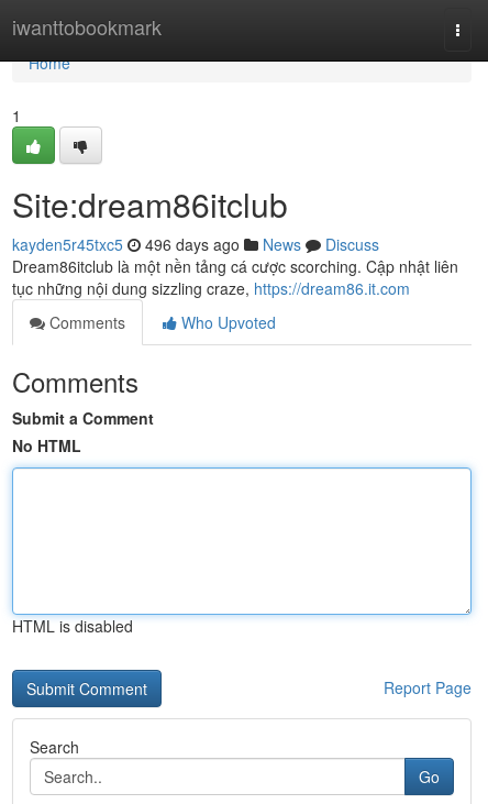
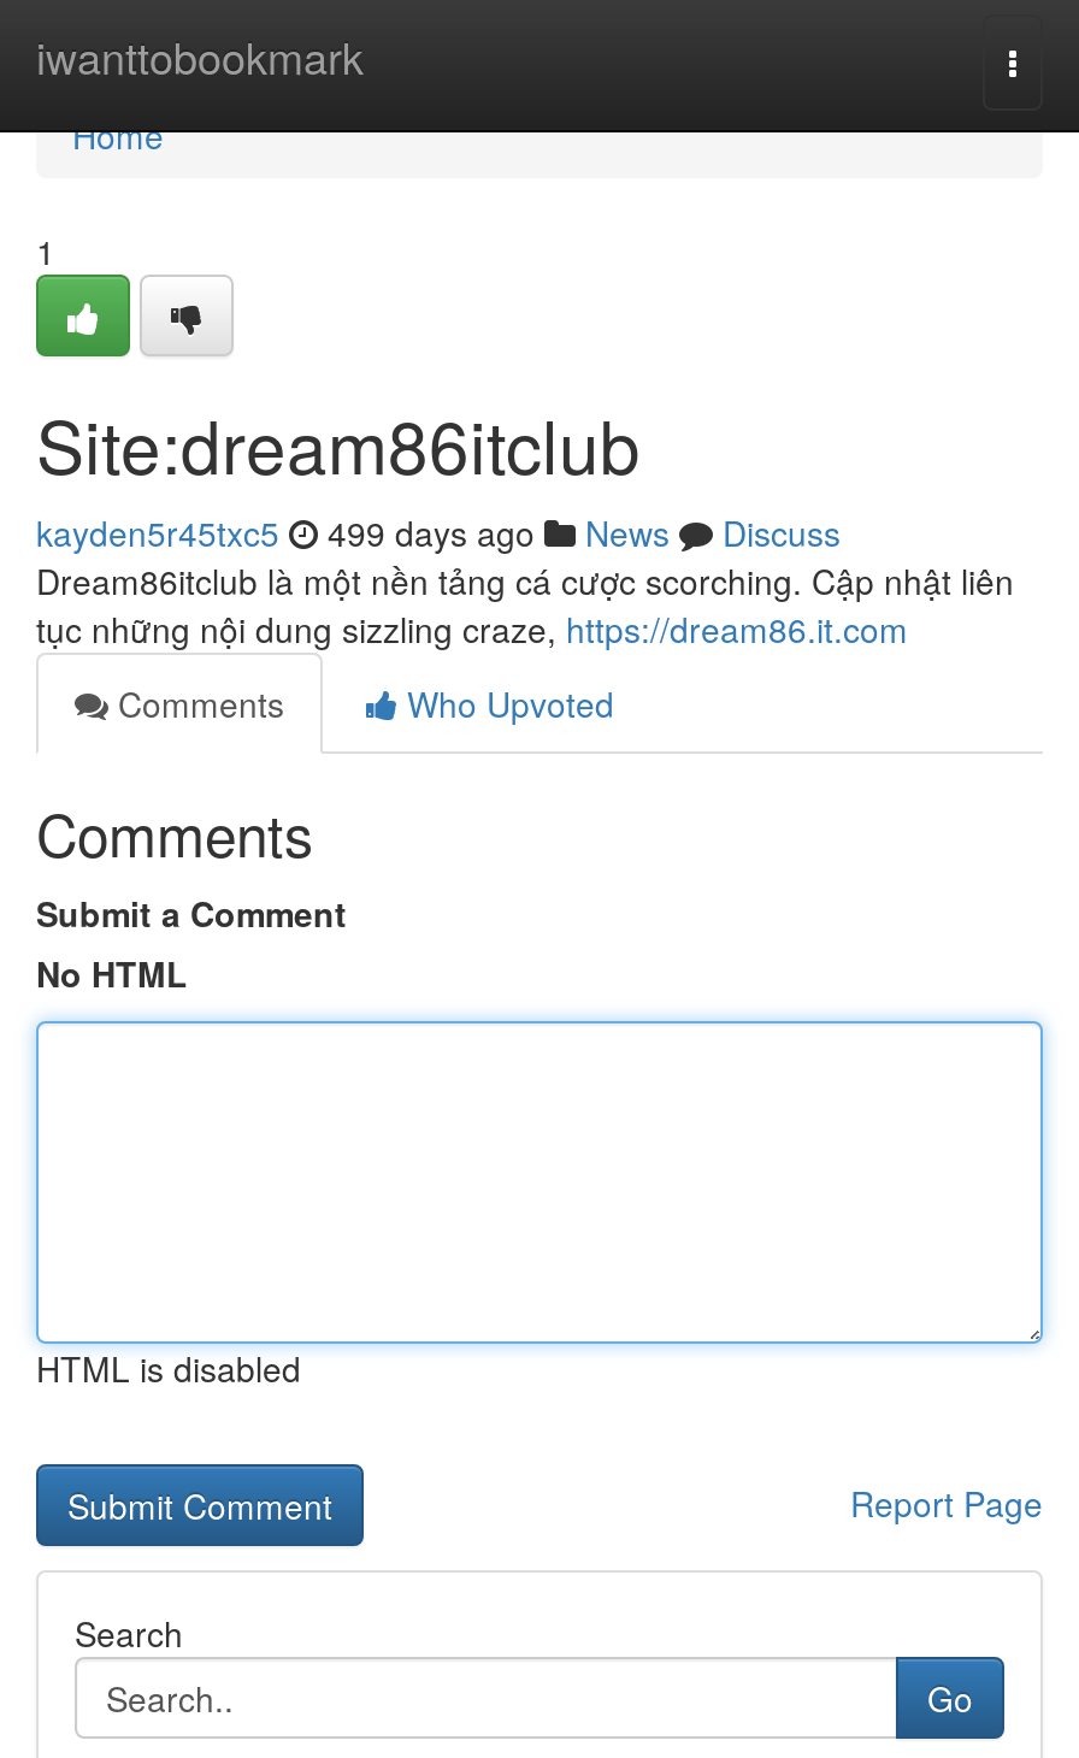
- kayden5r45txc5 496 days ago News Discuss
+ kayden5r45txc5 499 days ago News Discuss
